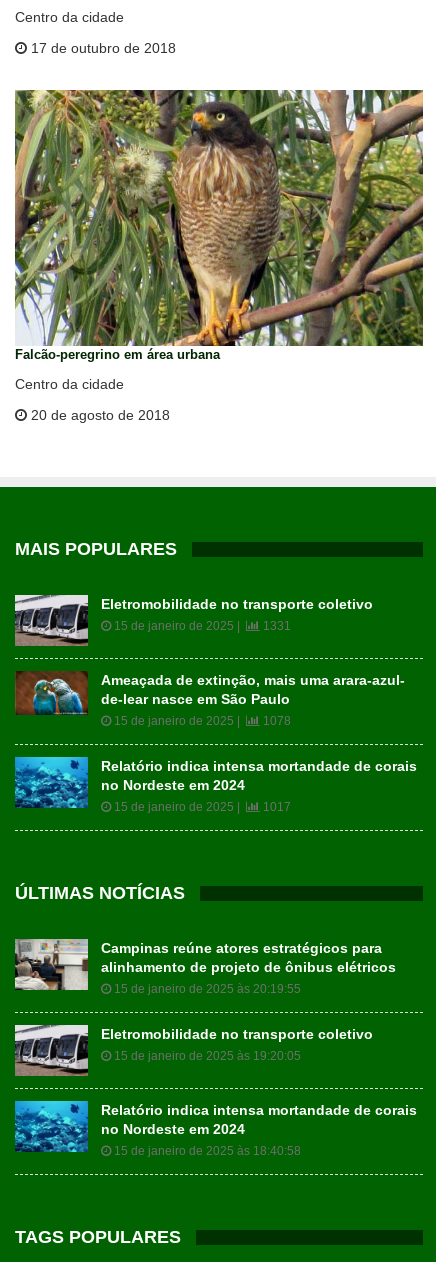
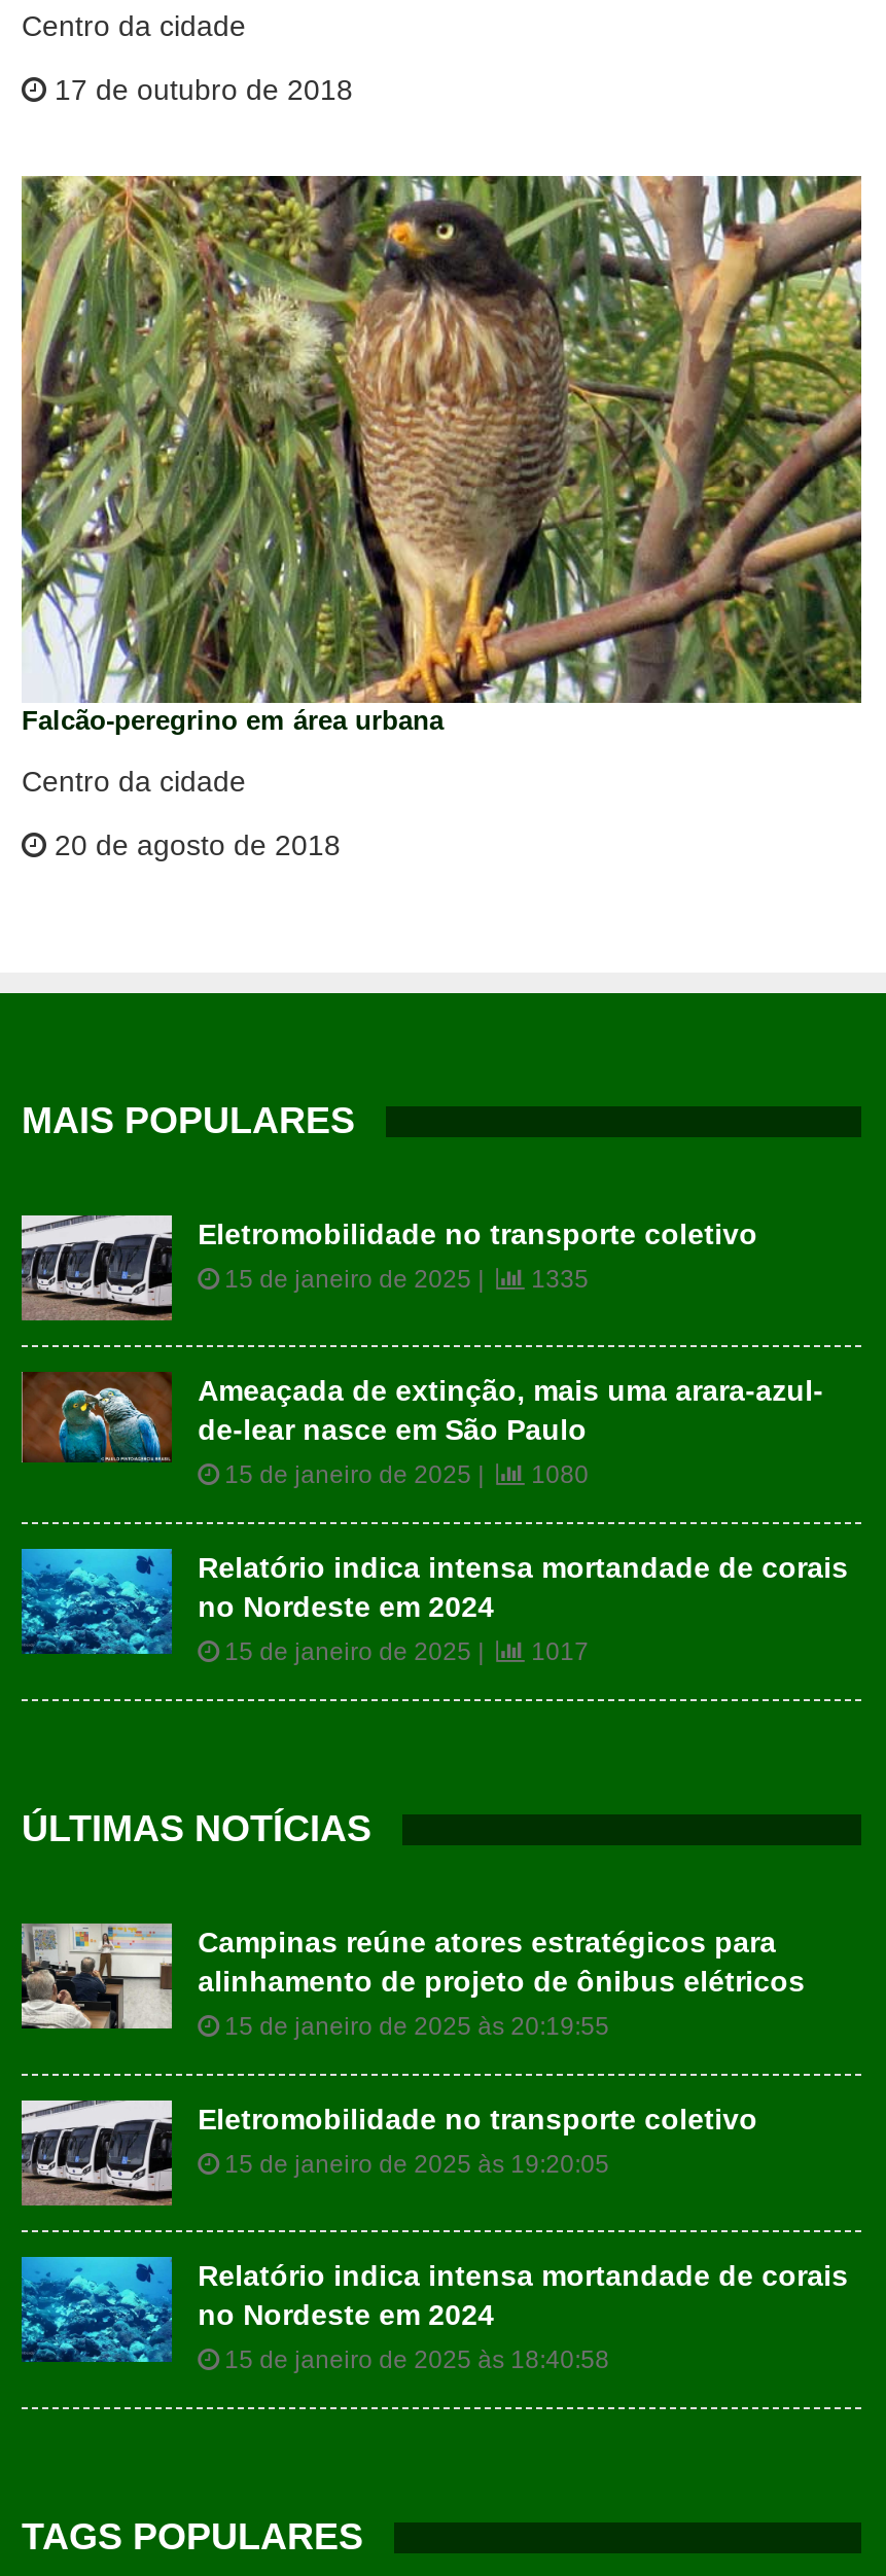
- 1331
+ 1335

- 1078
+ 1080
